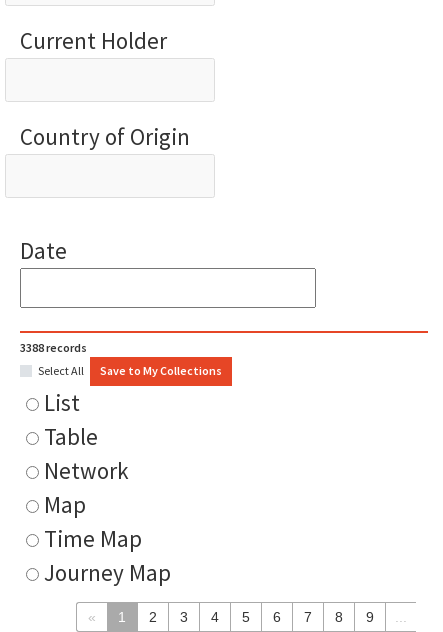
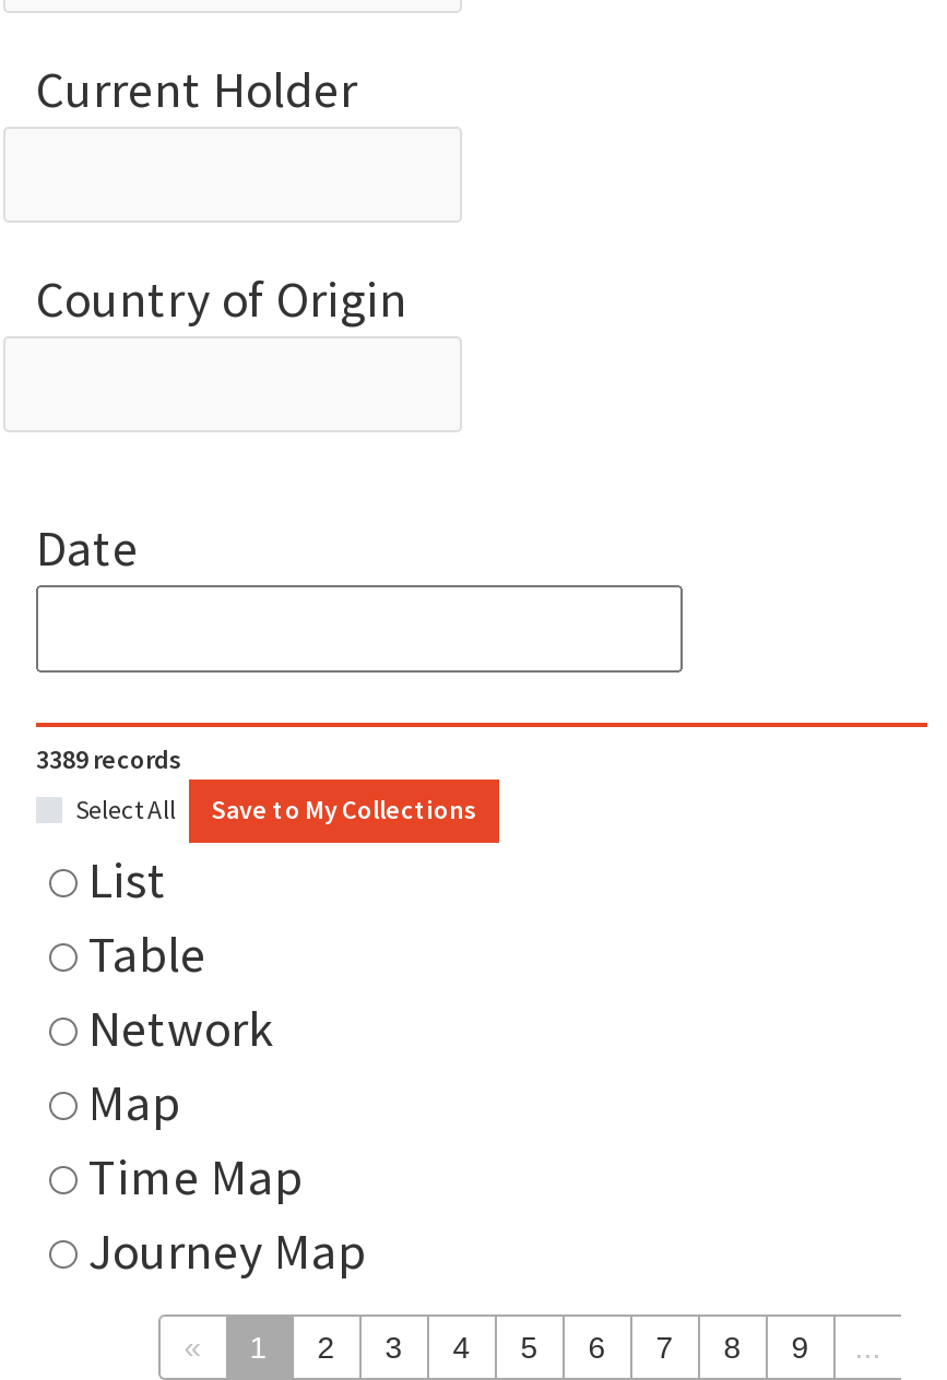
- 3388 records
+ 3389 records
